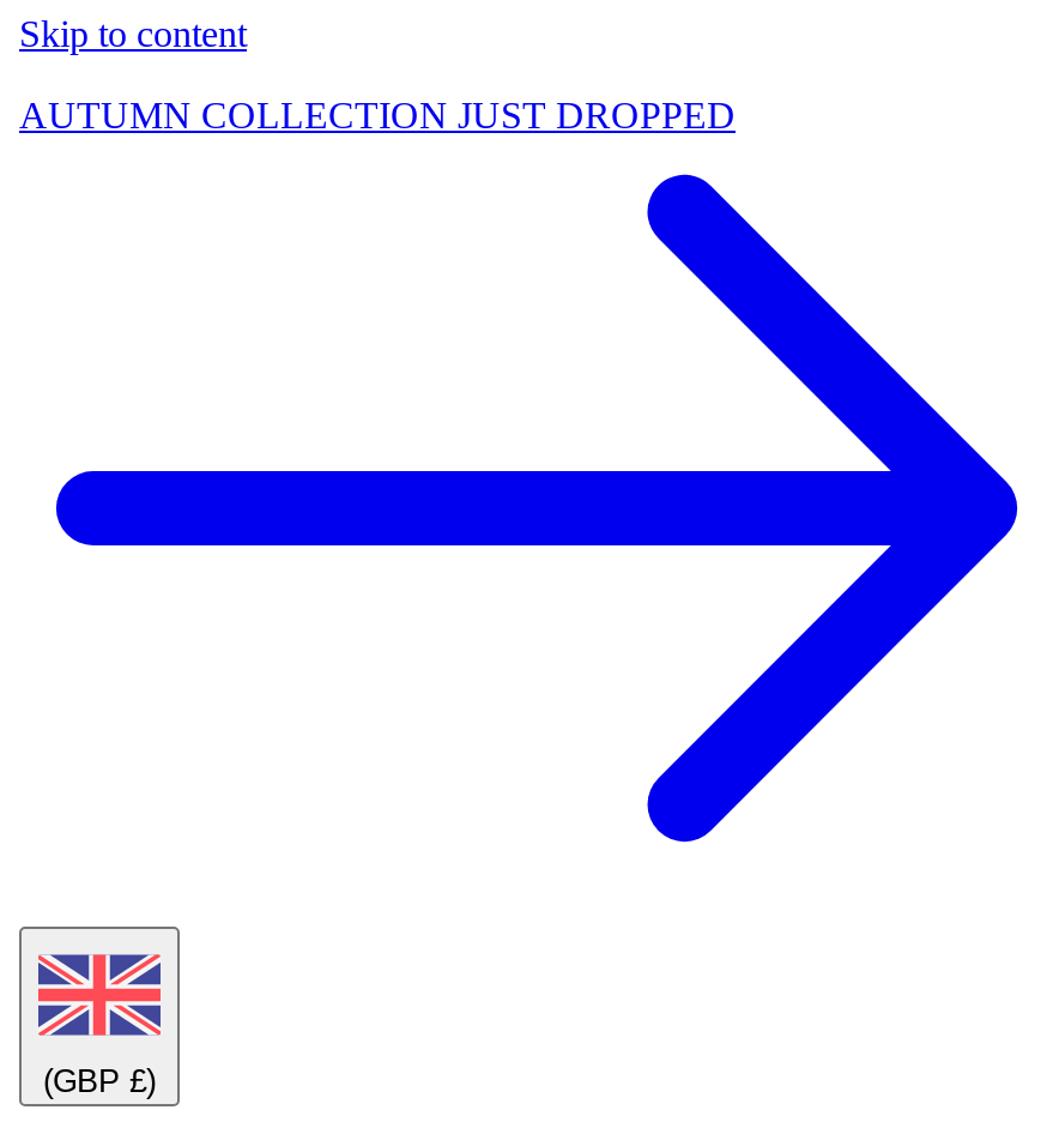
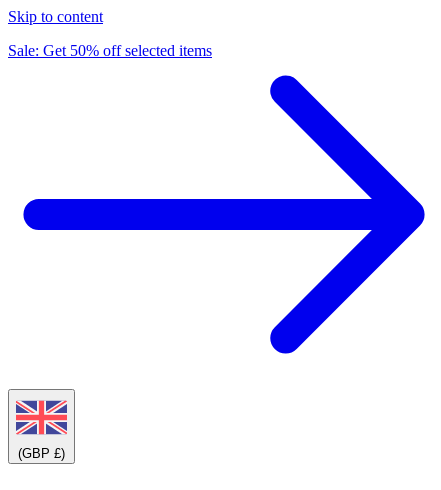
- AUTUMN COLLECTION JUST DROPPED
+ Sale: Get 50% off selected items
